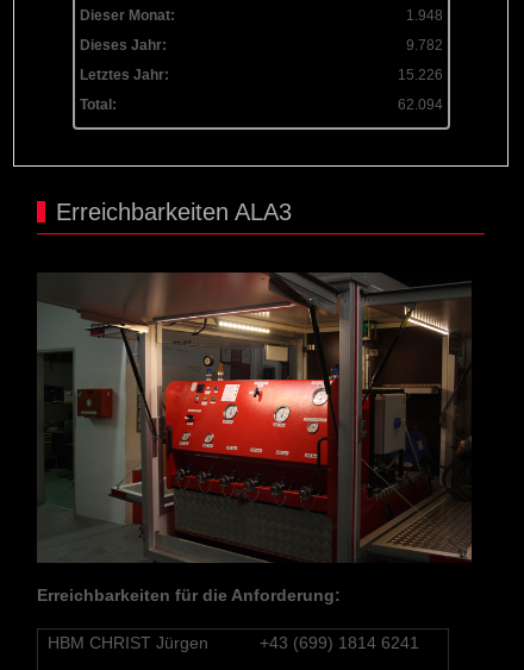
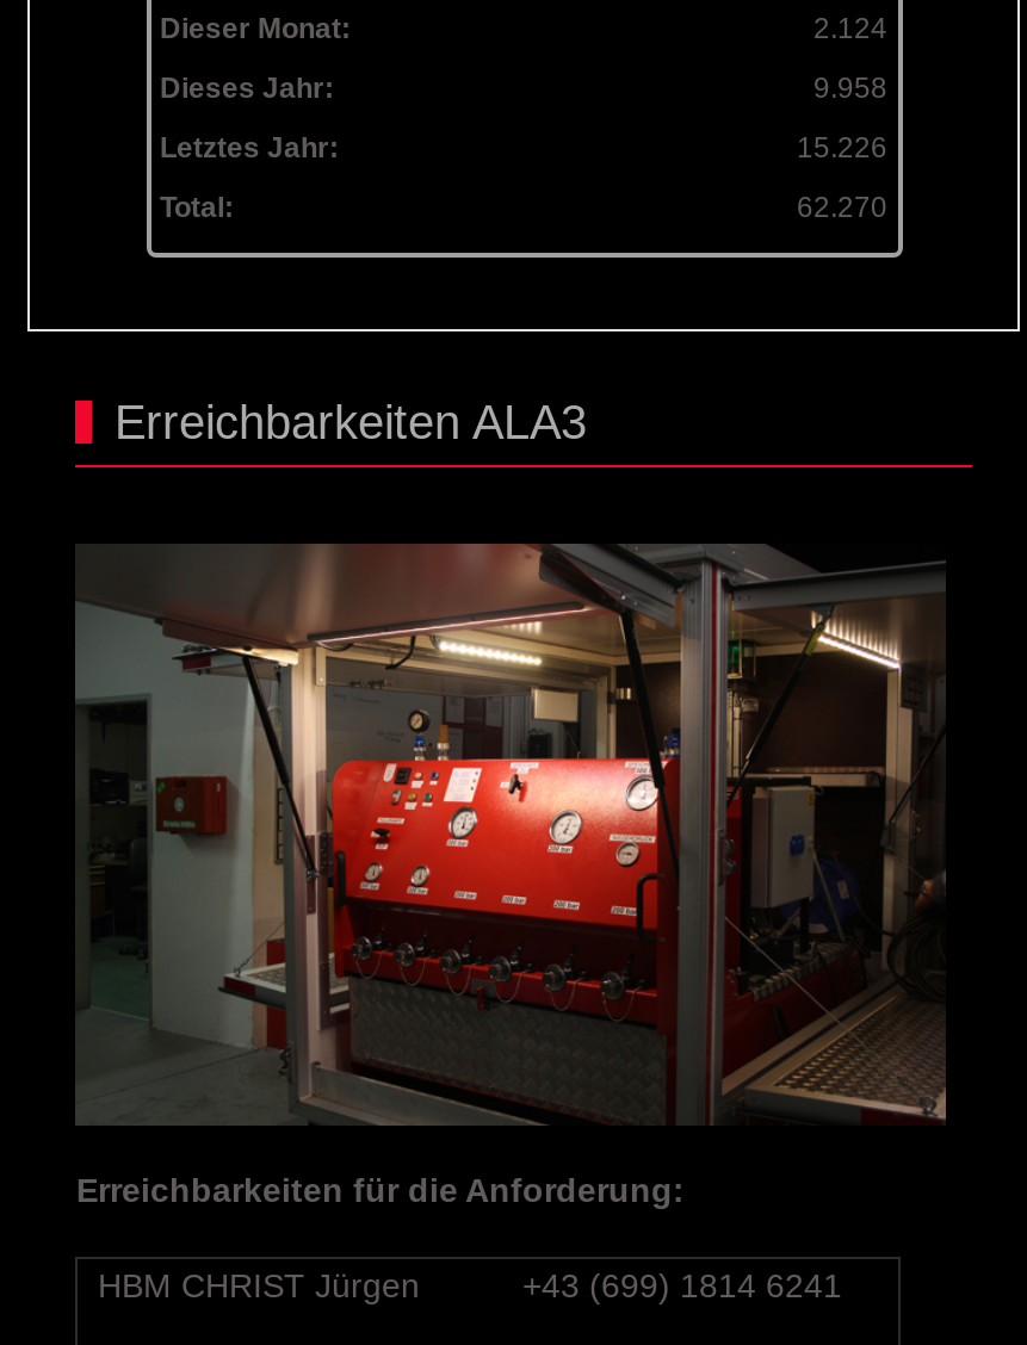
- 1.948
+ 2.124

- 9.782
+ 9.958

- 62.094
+ 62.270
